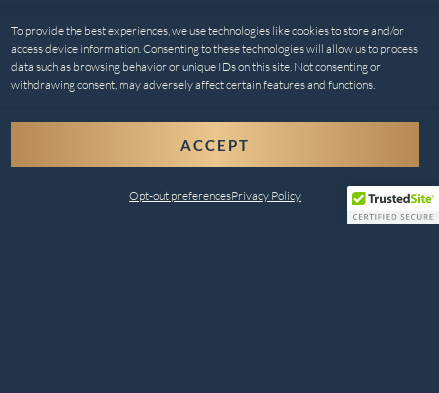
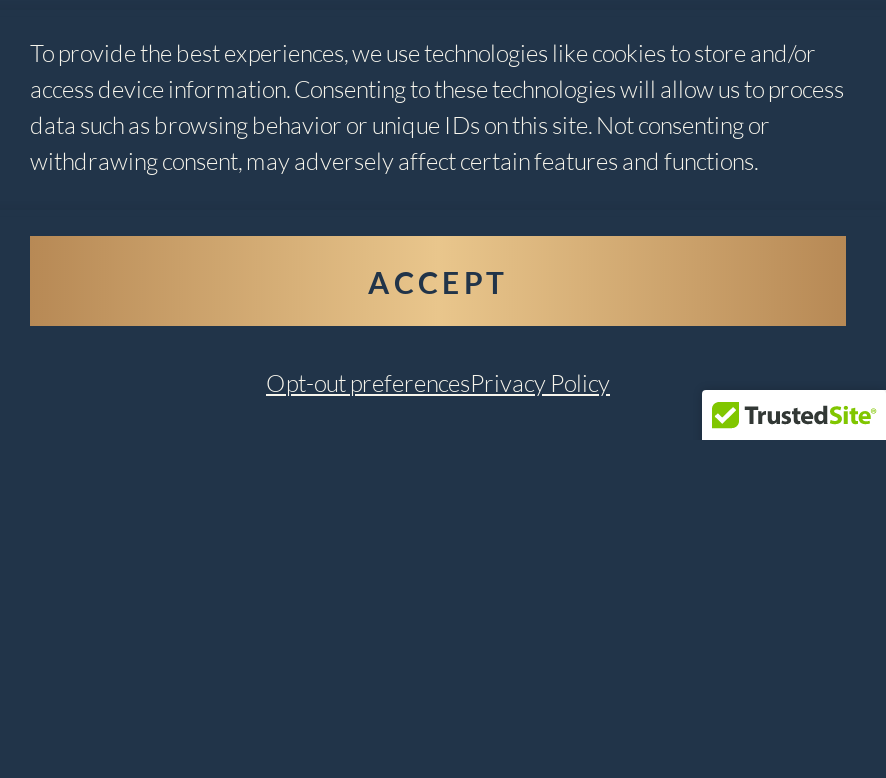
- [image]
+ [image]
